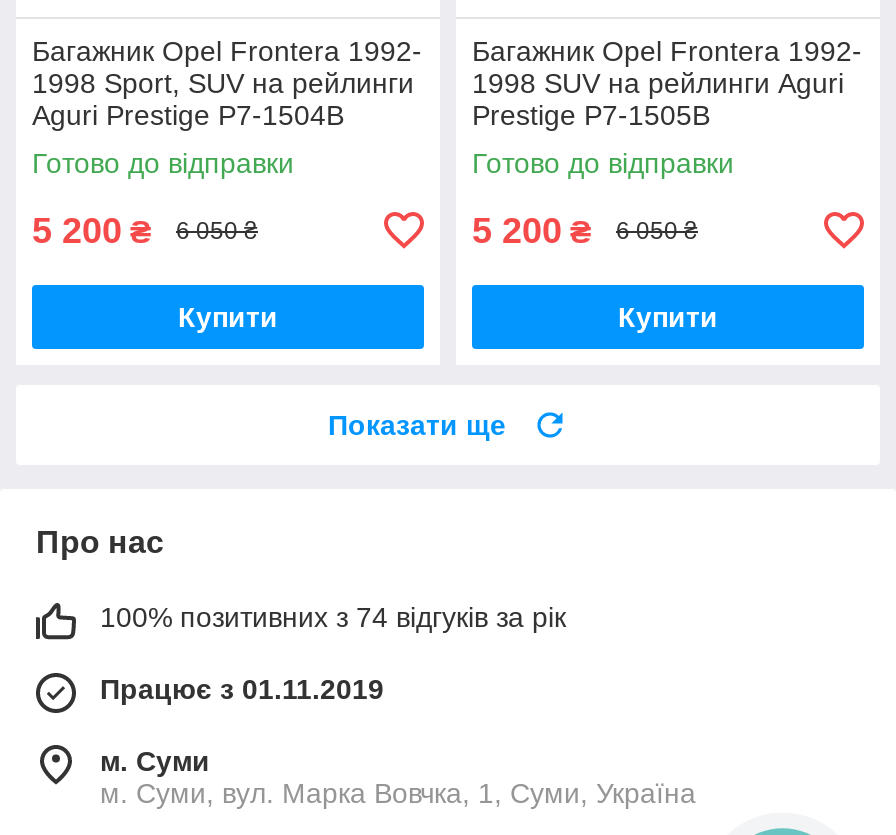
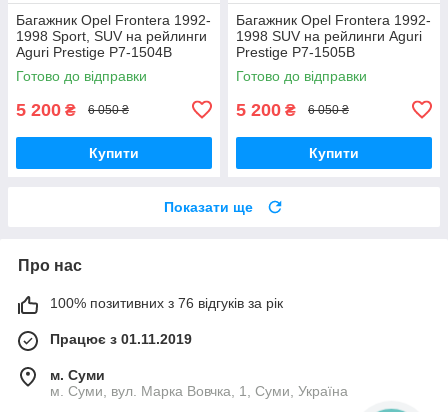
- 100% позитивних з 74 відгуків за рік
+ 100% позитивних з 76 відгуків за рік
